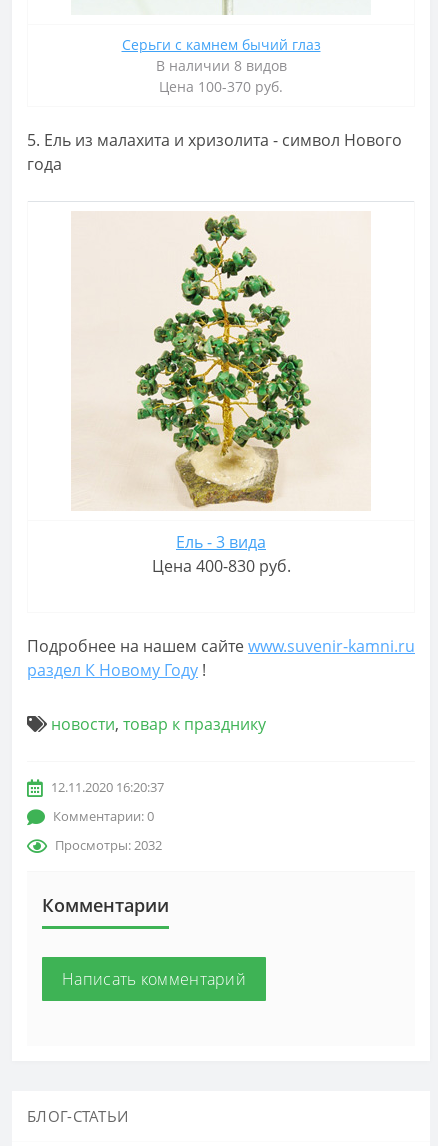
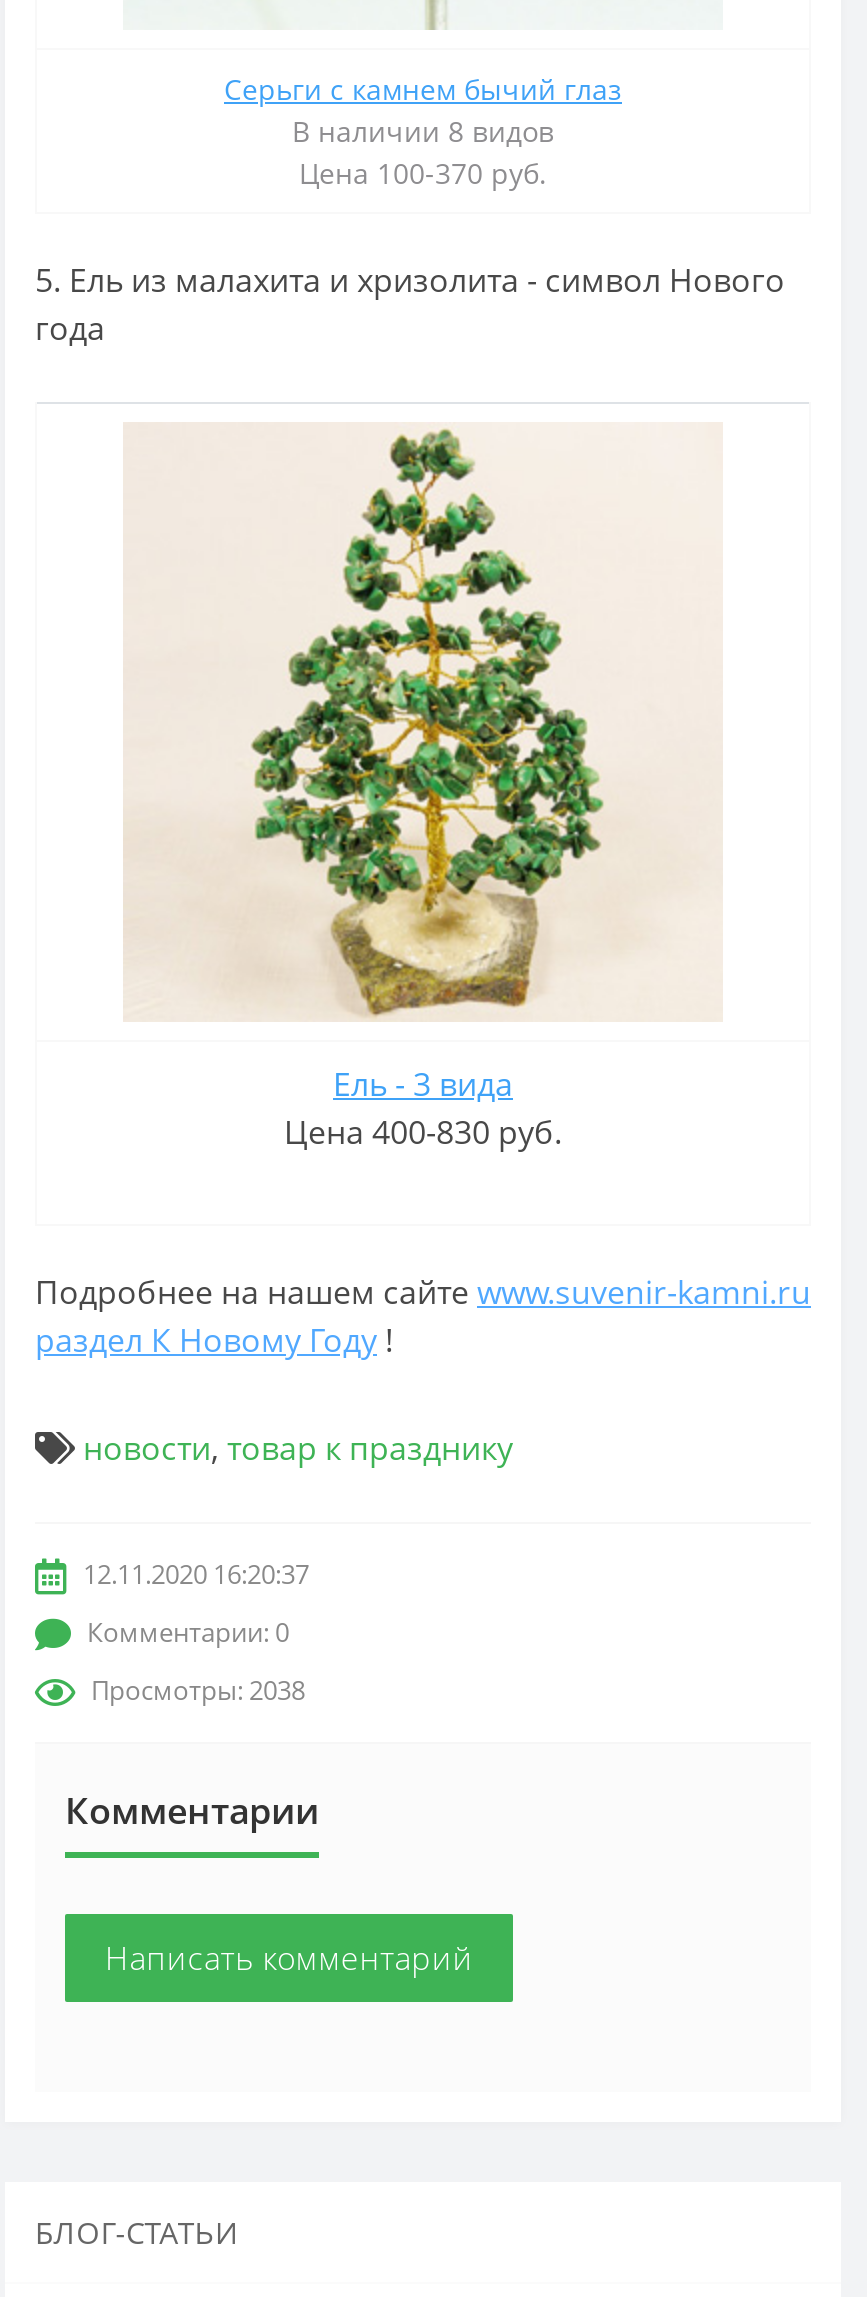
- Просмотры: 2032
+ Просмотры: 2038
